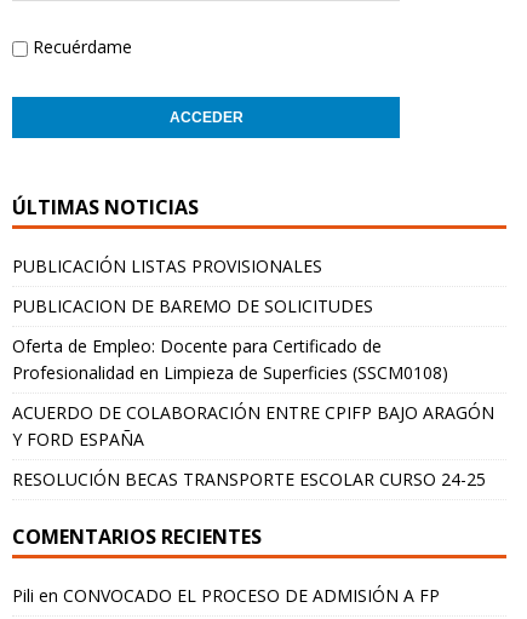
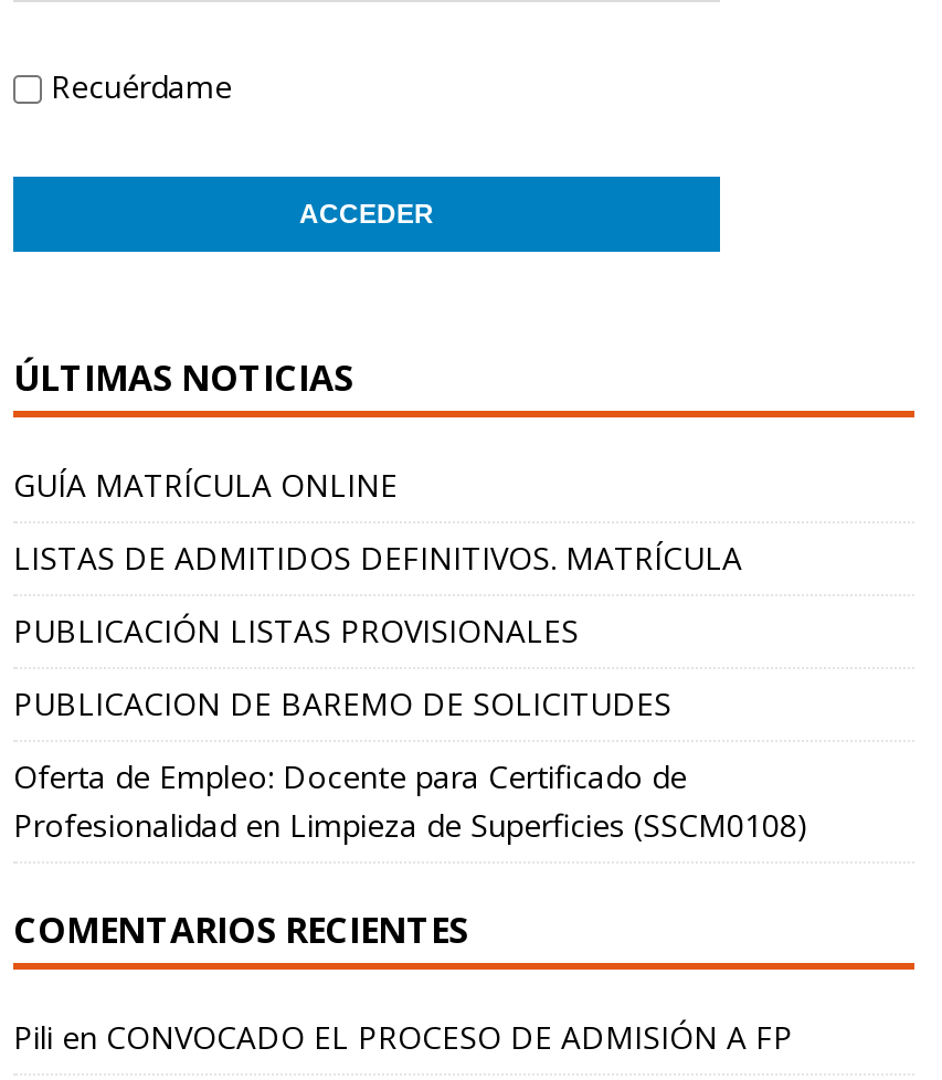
+ GUÍA MATRÍCULA ONLINE
+ LISTAS DE ADMITIDOS DEFINITIVOS. MATRÍCULA

moved down: PUBLICACIÓN LISTAS PROVISIONALES | PUBLICACION DE BAREMO DE SOLICITUDES | Oferta de Empleo: Docente para Certificado de | Profesionalidad en Limpieza de Superficies (SSCM0108)

- ACUERDO DE COLABORACIÓN ENTRE CPIFP BAJO ARAGÓN
- Y FORD ESPAÑA
- RESOLUCIÓN BECAS TRANSPORTE ESCOLAR CURSO 24-25
